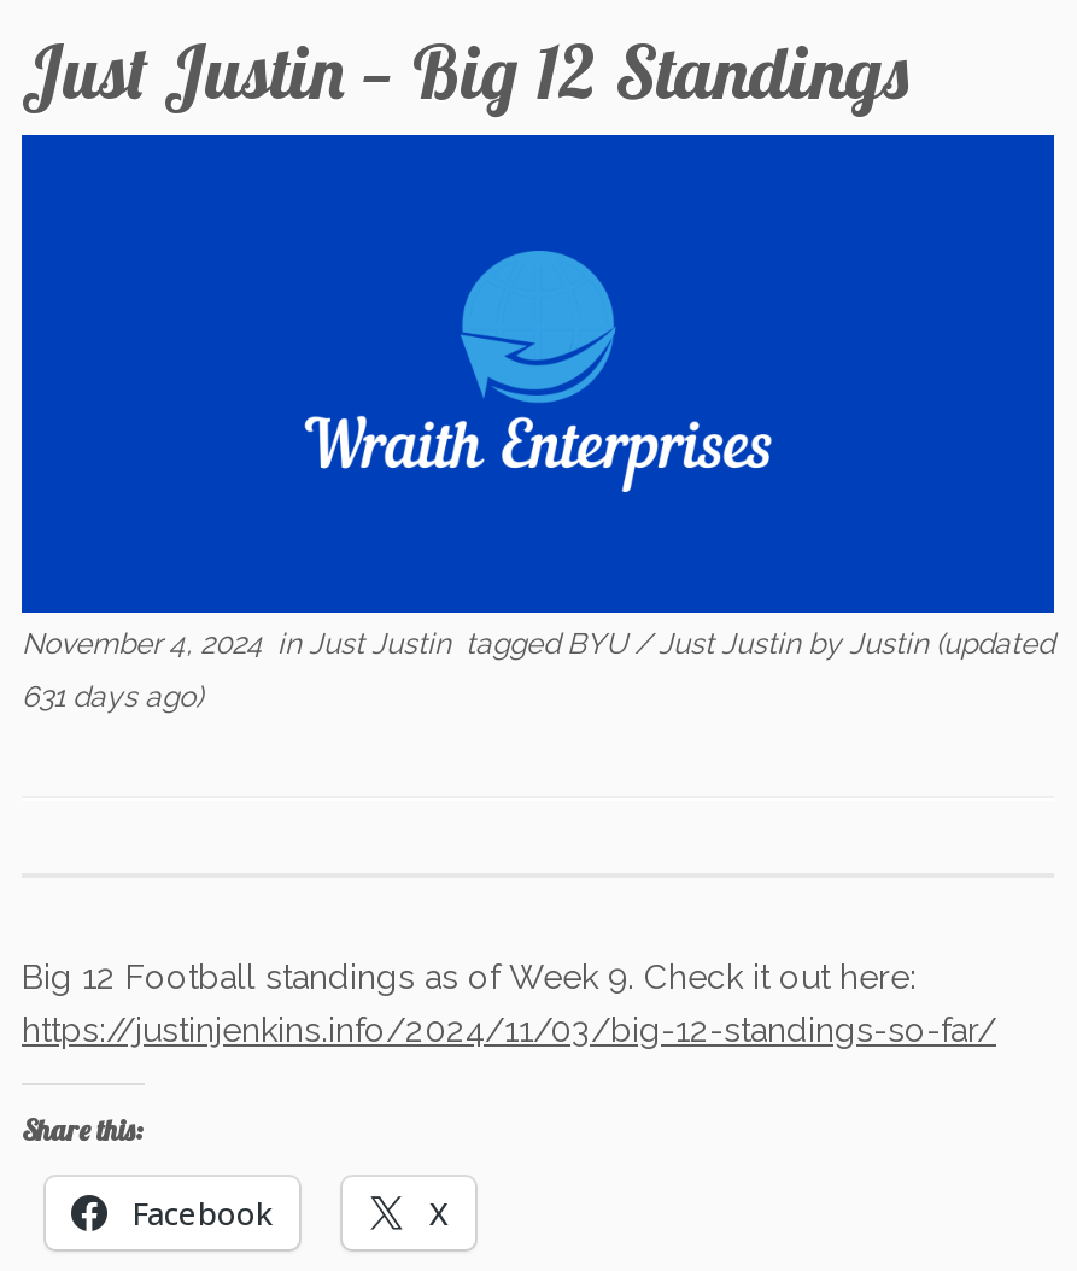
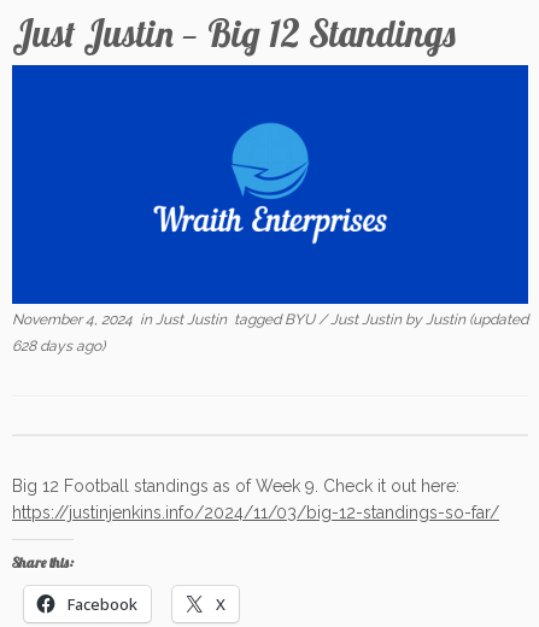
- 631 days ago)
+ 628 days ago)
